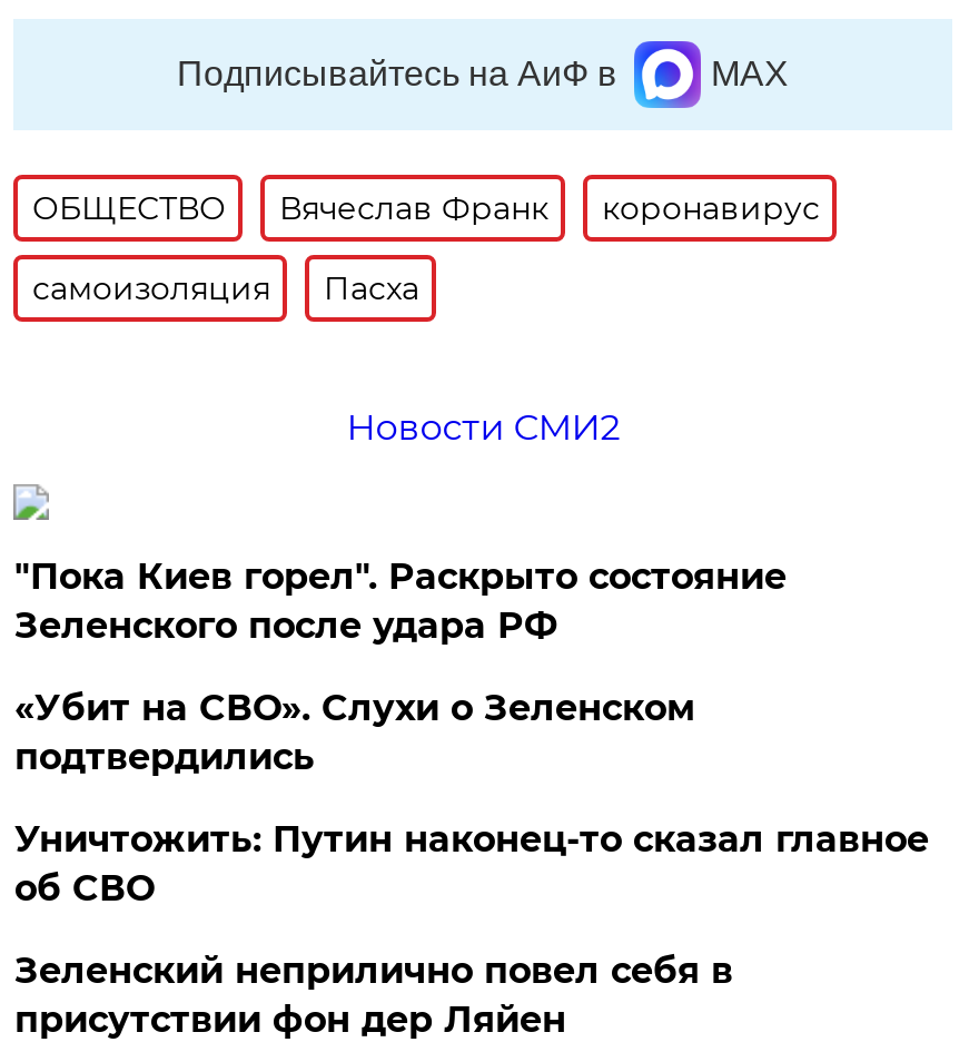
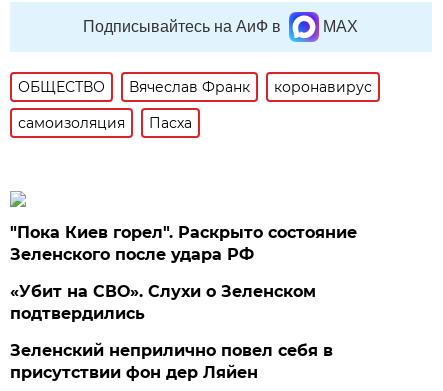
- Новости СМИ2

- Уничтожить: Путин наконец-то сказал главное
- об СВО
